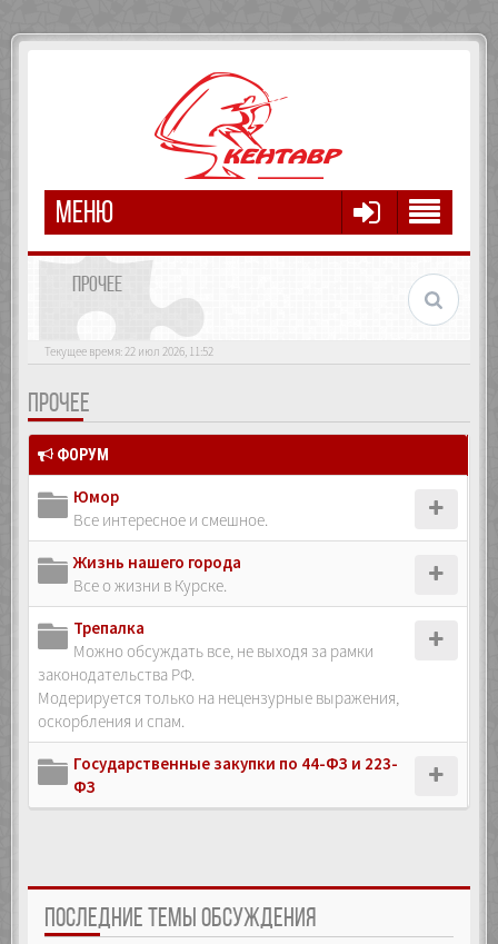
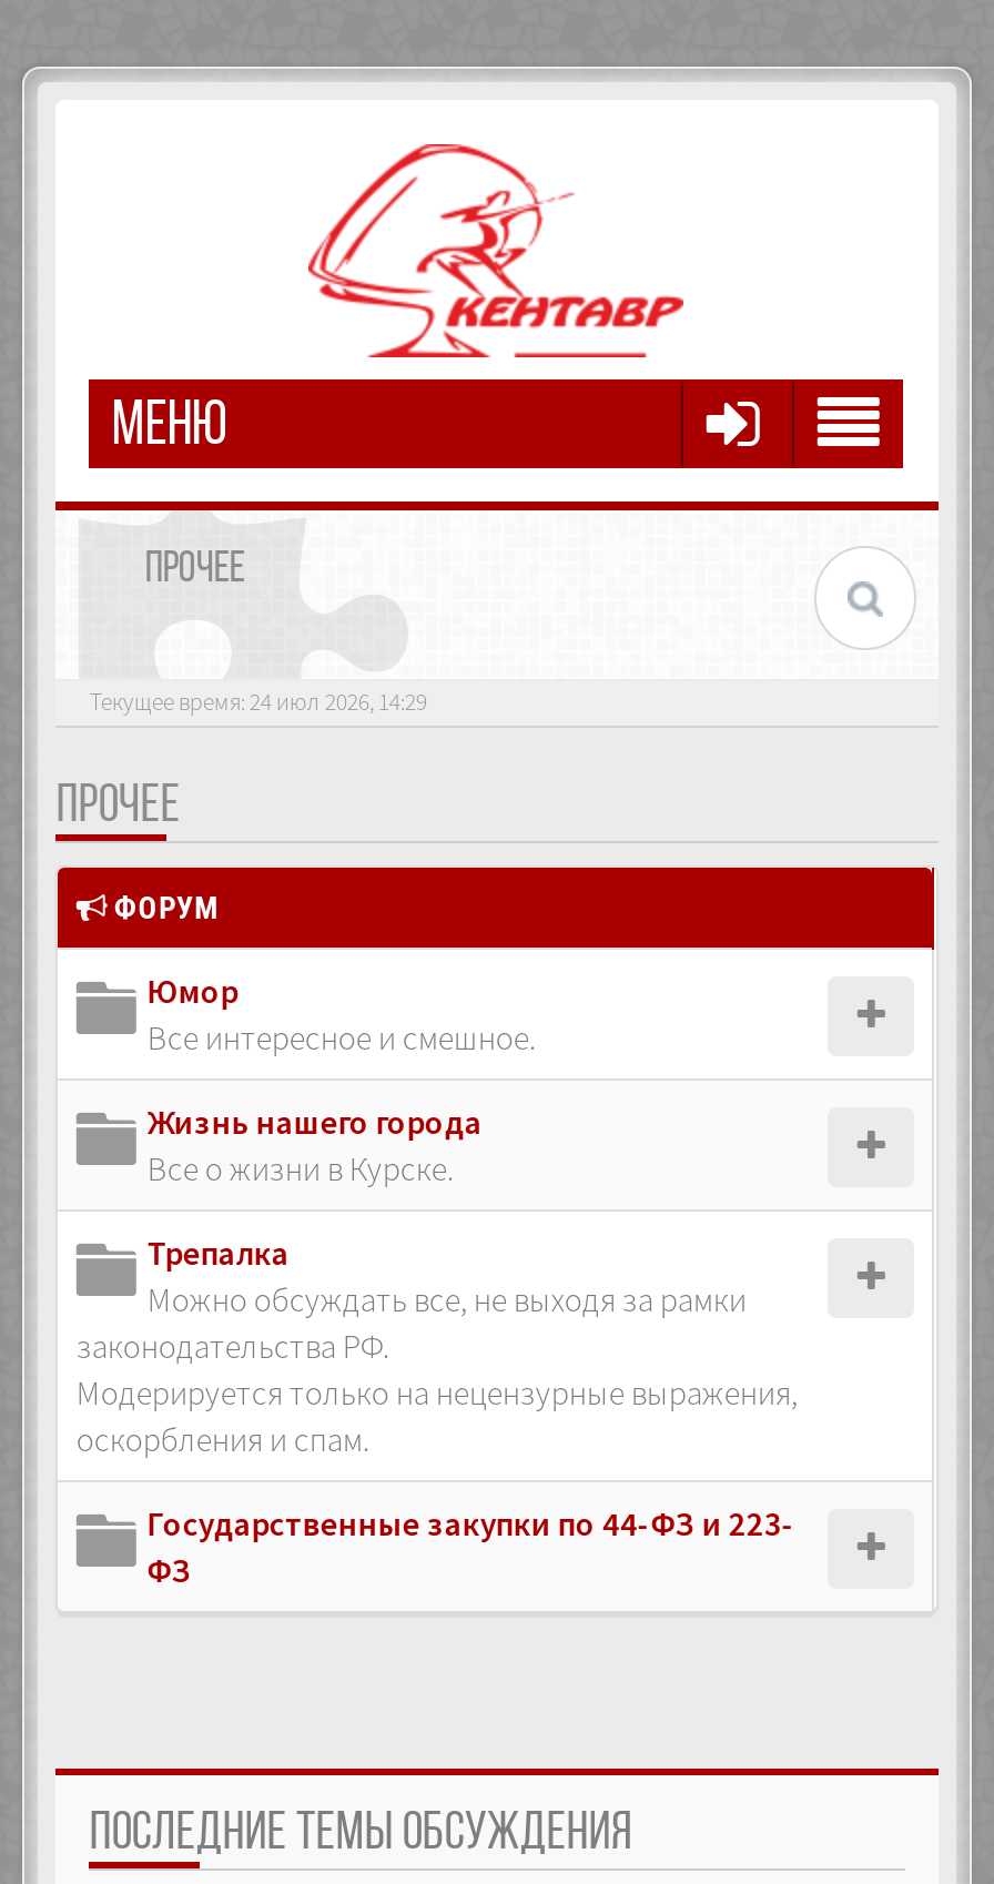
- Текущее время: 22 июл 2026, 11:52
+ Текущее время: 24 июл 2026, 14:29
